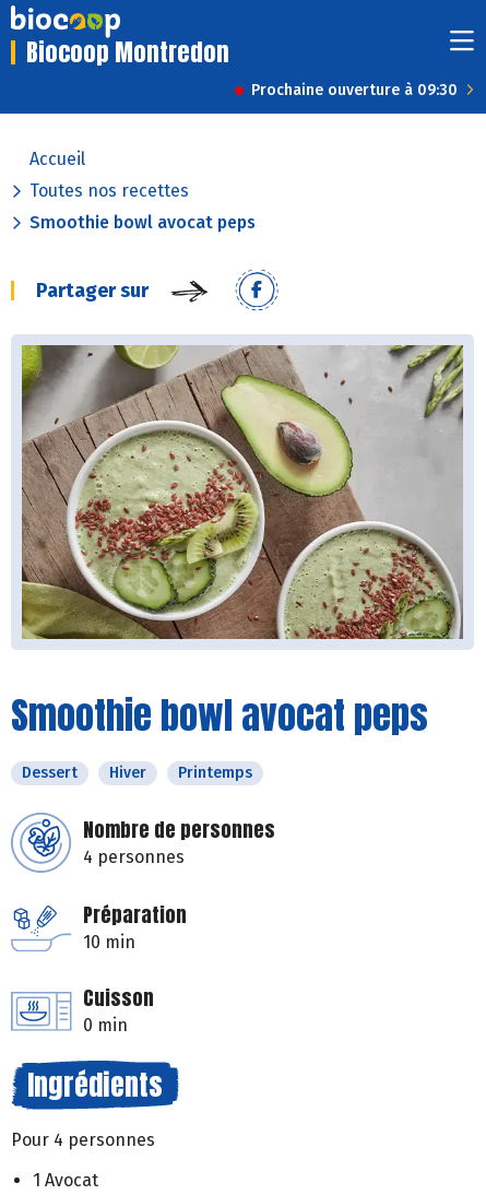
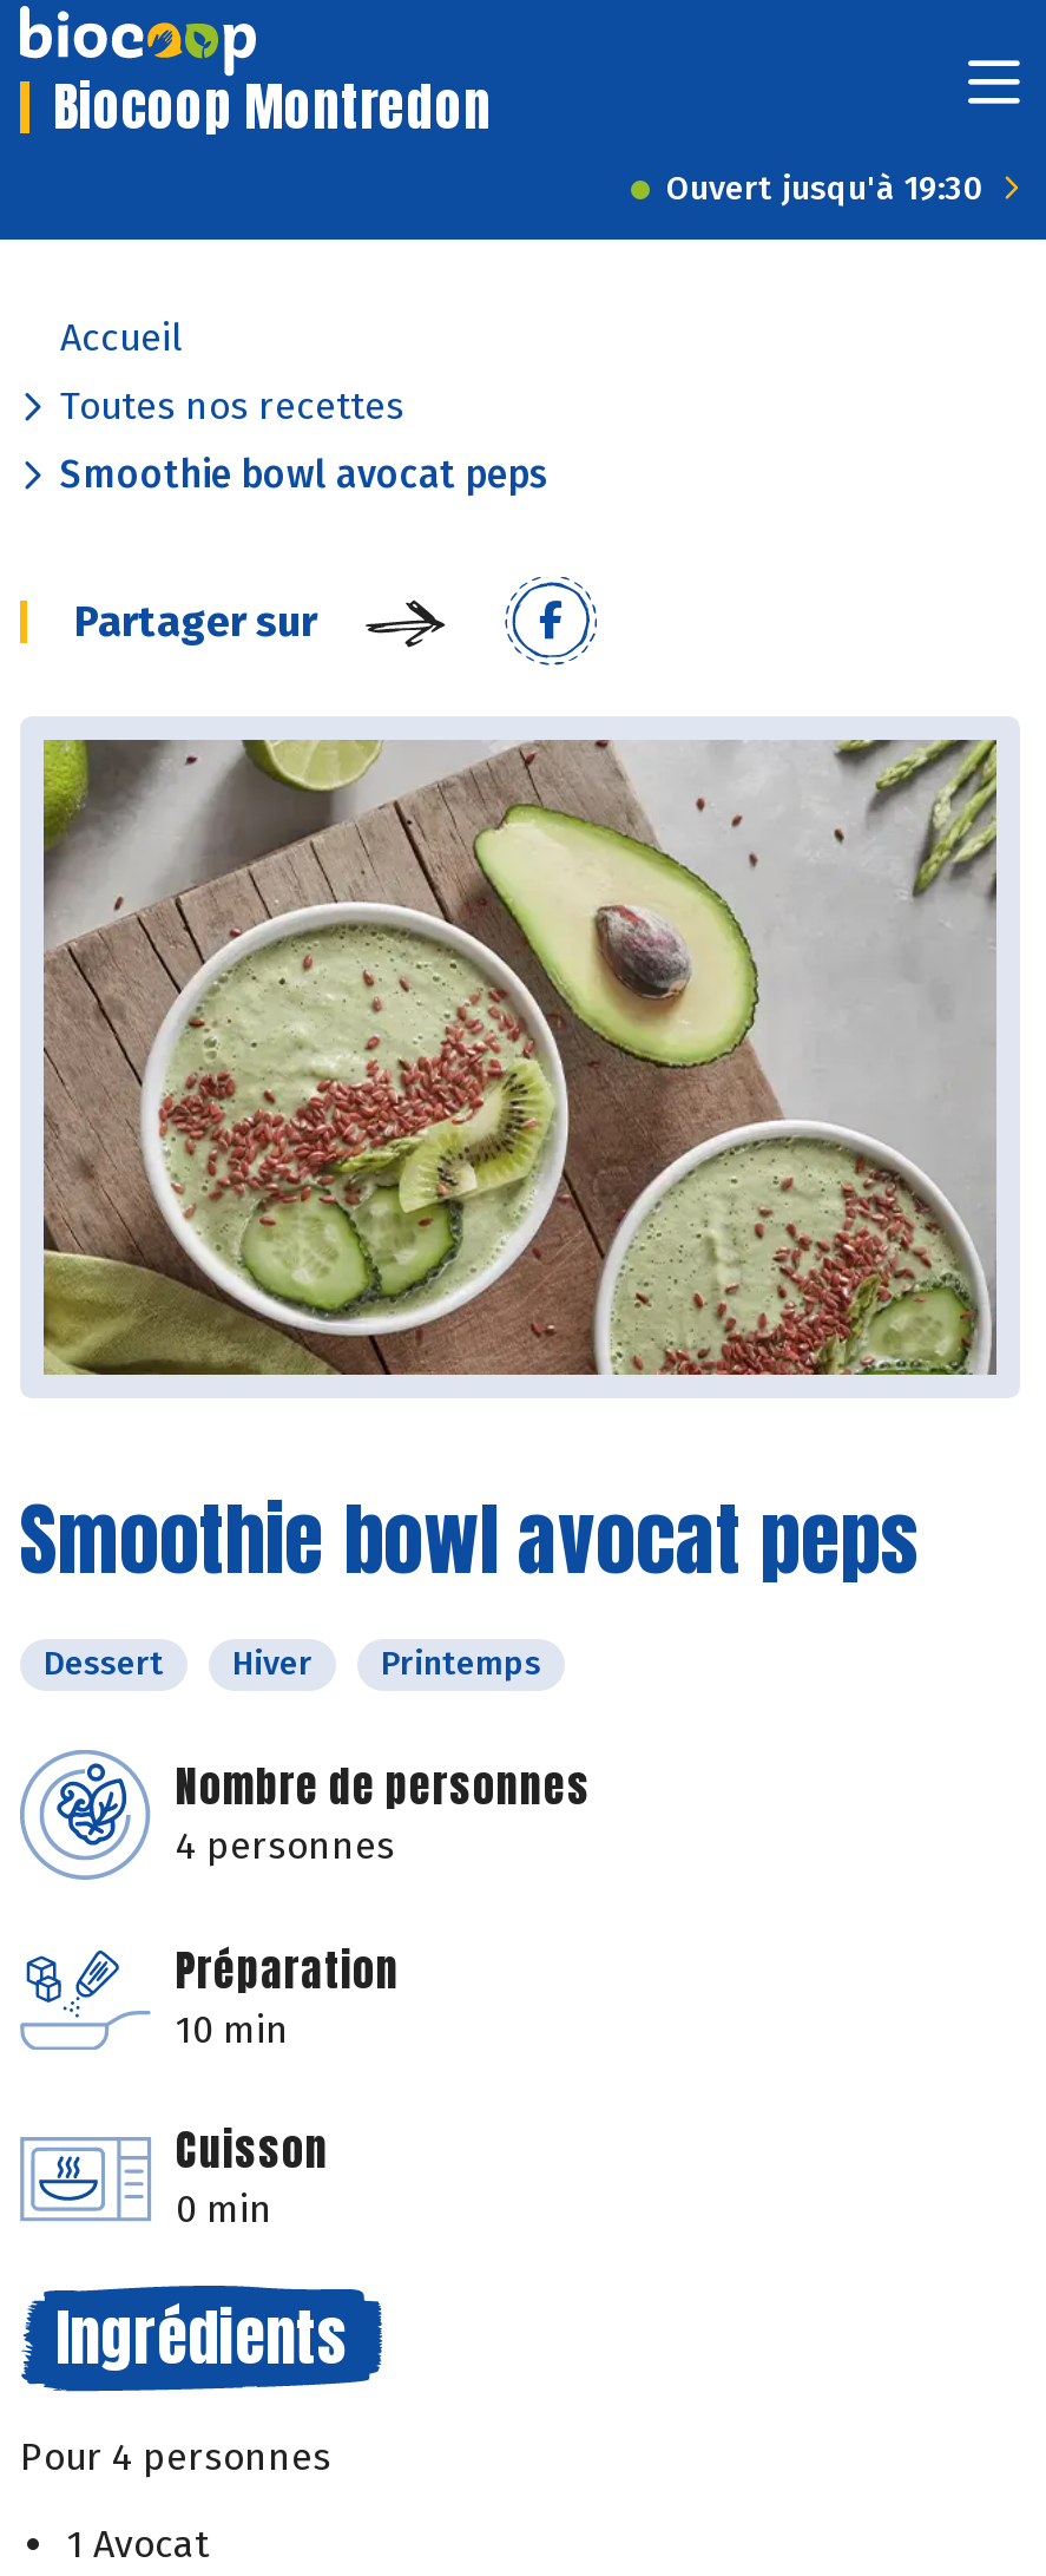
- Prochaine ouverture à 09:30
+ Ouvert jusqu'à 19:30
